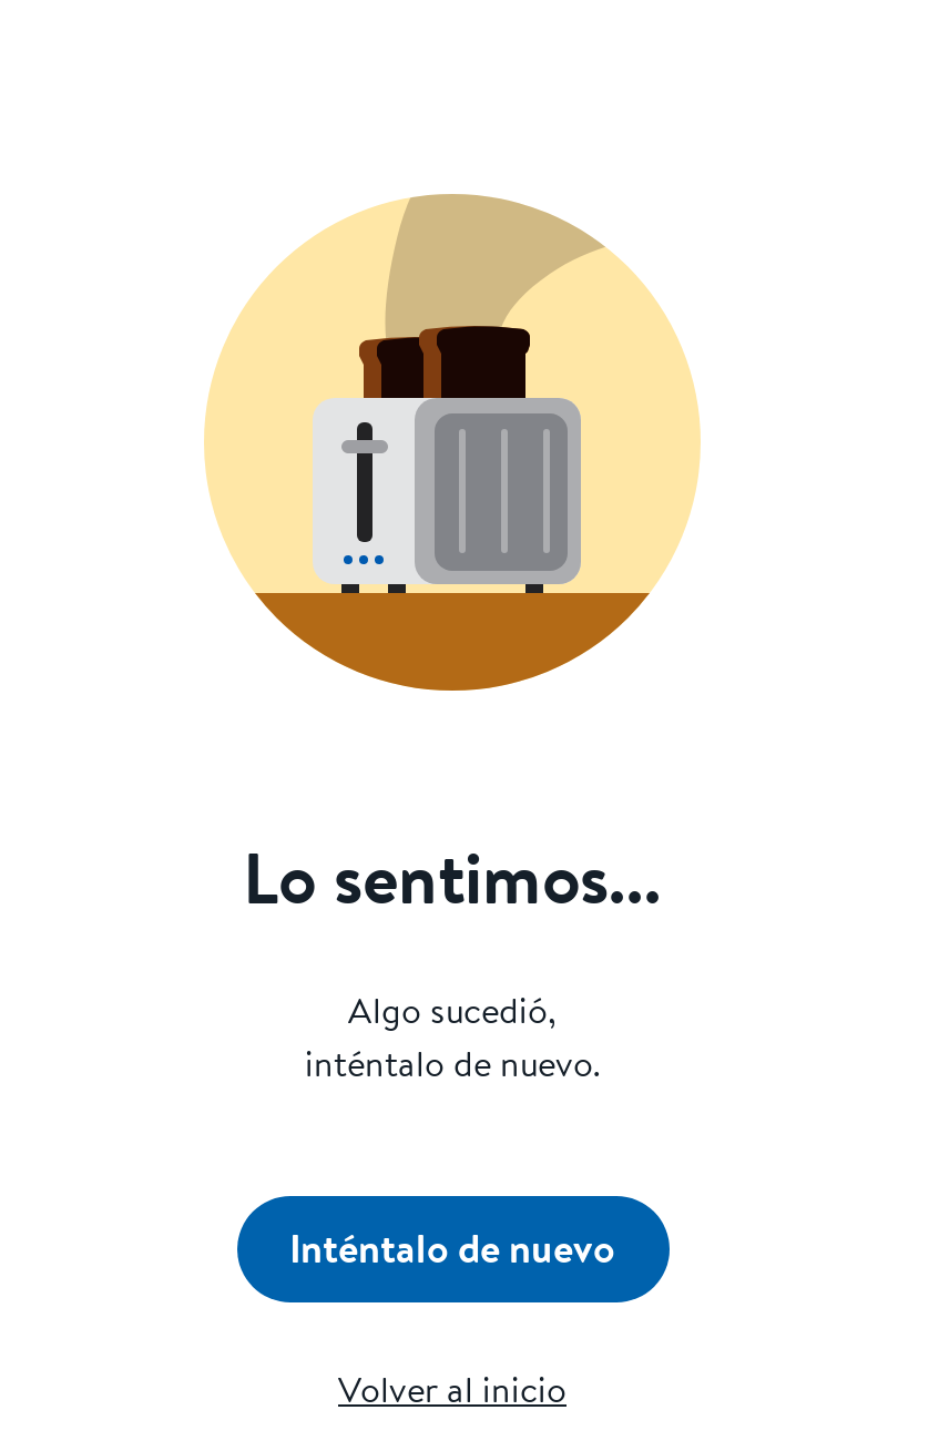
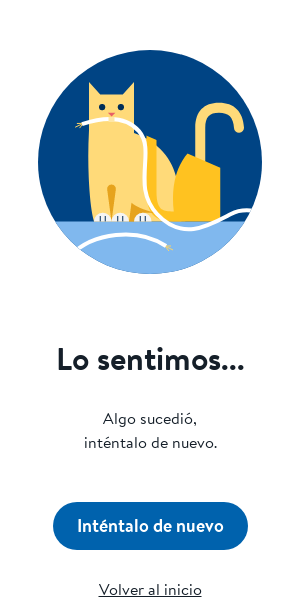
- [image]
+ [image]
